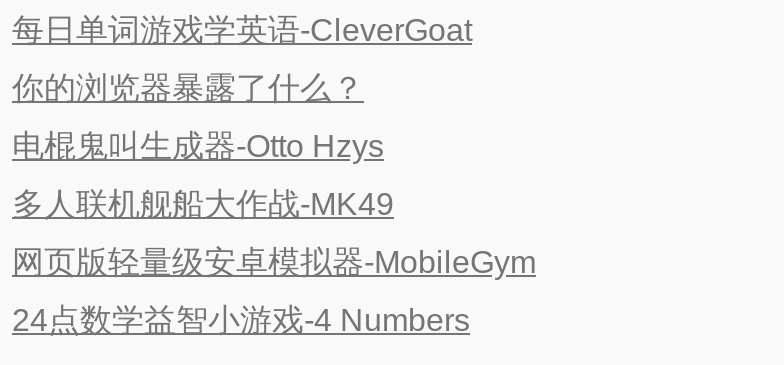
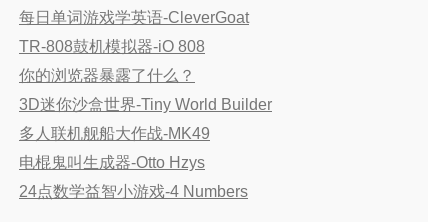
+ TR-808鼓机模拟器-iO 808

+ 3D迷你沙盒世界-Tiny World Builder

moved down: 电棍鬼叫生成器-Otto Hzys

- 网页版轻量级安卓模拟器-MobileGym
